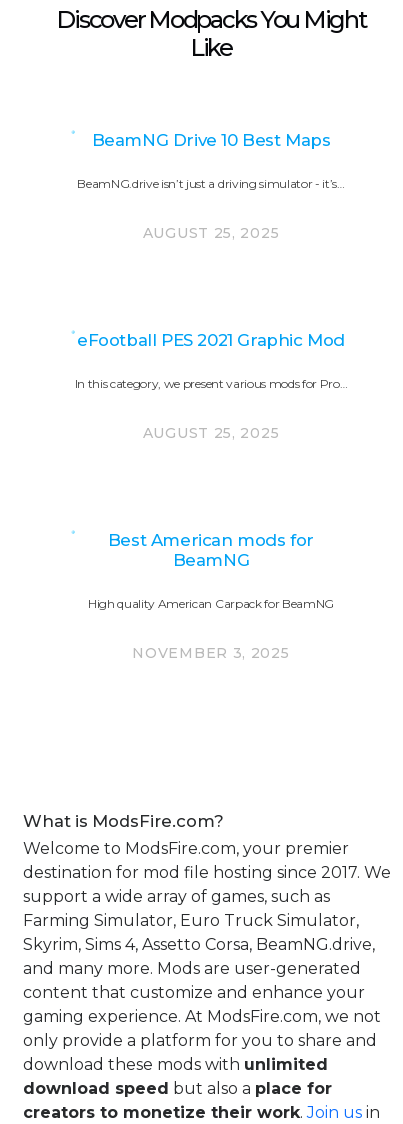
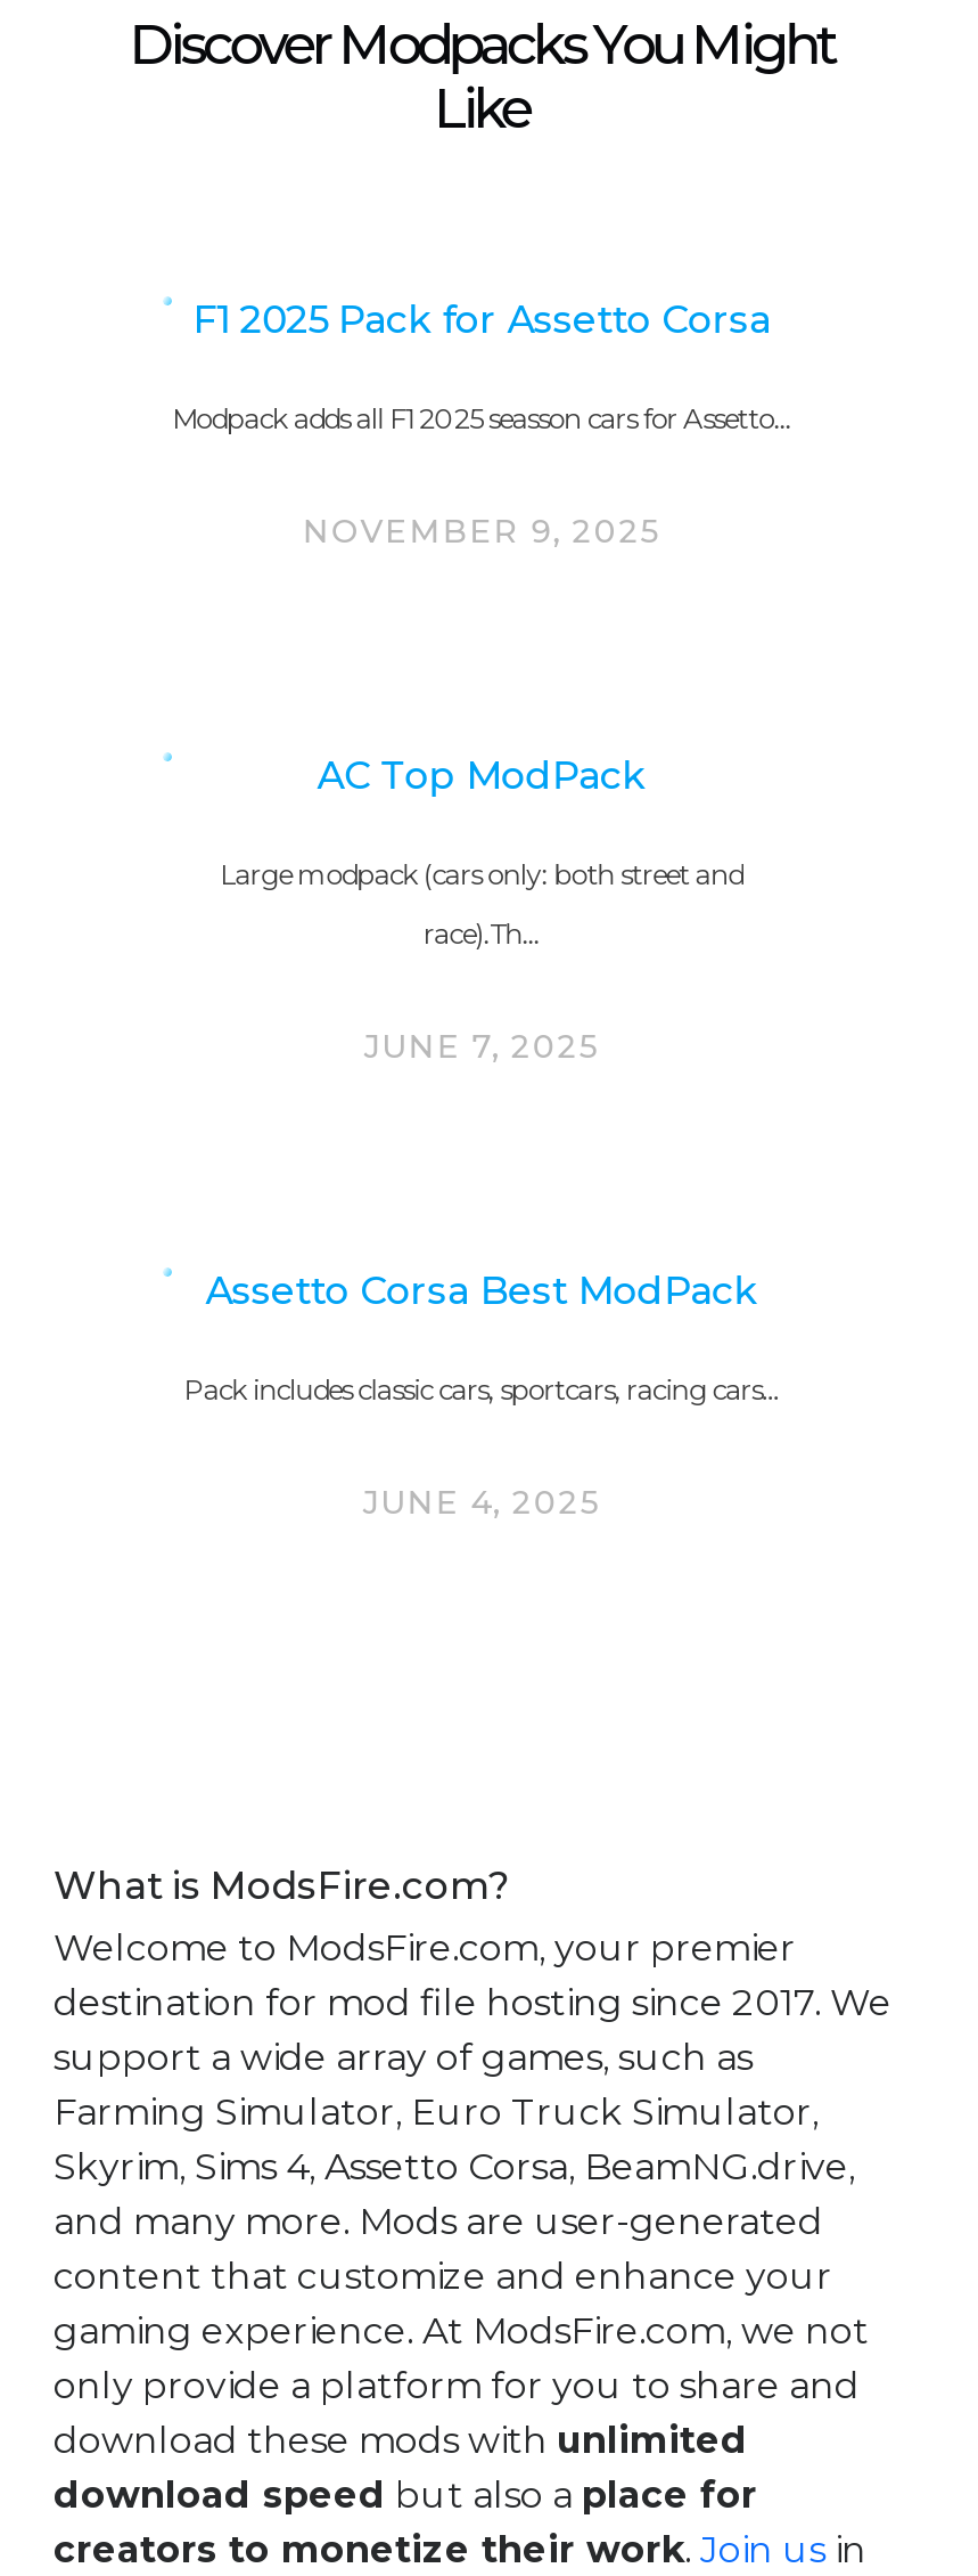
- BeamNG Drive 10 Best Maps
- BeamNG.drive isn’t just a driving simulator - it’s…
- AUGUST 25, 2025
+ F1 2025 Pack for Assetto Corsa
+ Modpack adds all F1 2025 seasson cars for Assetto…
+ NOVEMBER 9, 2025

- eFootball PES 2021 Graphic Mod
- In this category, we present various mods for Pro…
- AUGUST 25, 2025
+ AC Top ModPack
+ Large modpack (cars only: both street and
+ race).Th…
+ JUNE 7, 2025

- Best American mods for
- BeamNG
- High quality American Carpack for BeamNG
- NOVEMBER 3, 2025
+ Assetto Corsa Best ModPack
+ Pack includes classic cars, sportcars, racing cars…
+ JUNE 4, 2025
